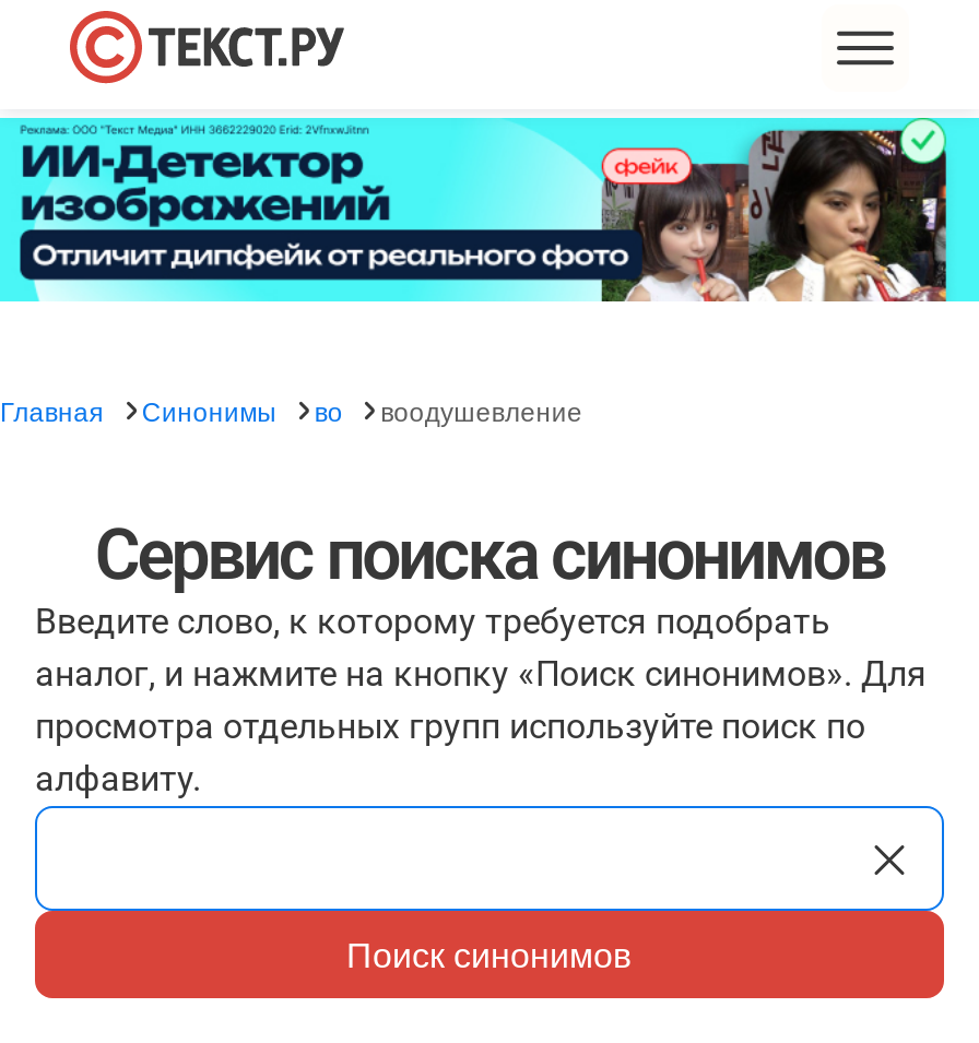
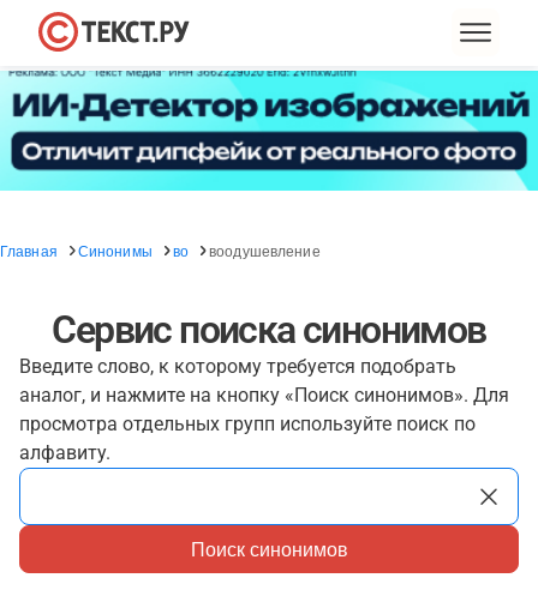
- [image]
+ [image]
